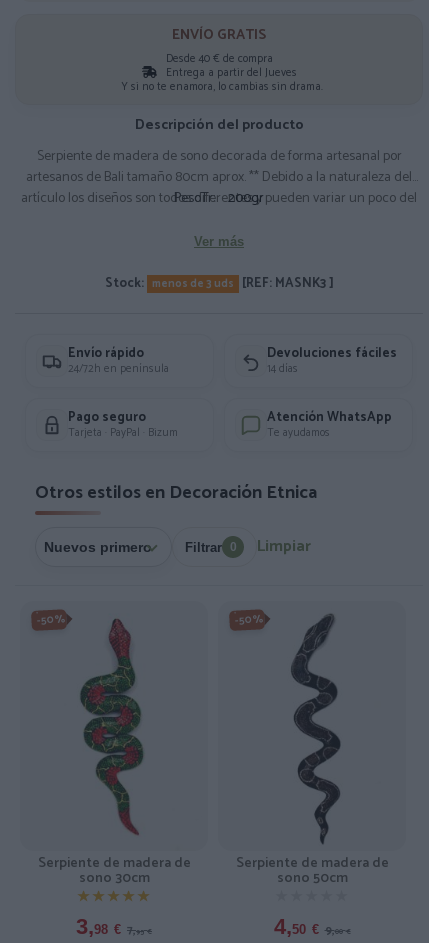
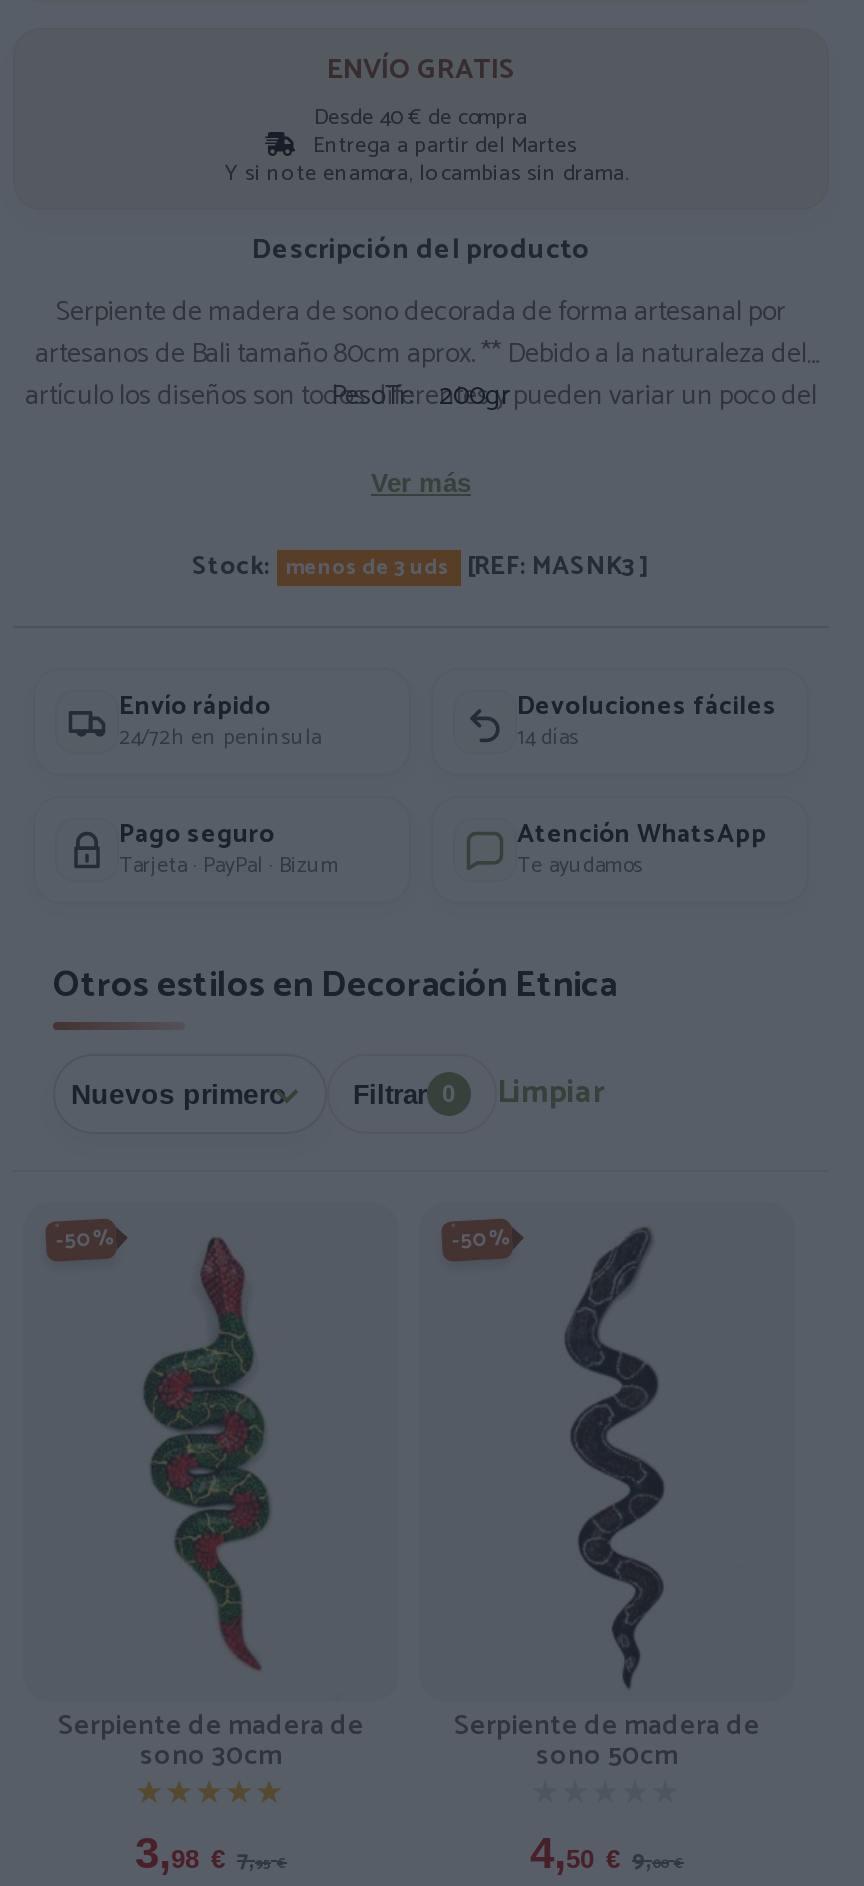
- Entrega a partir del Jueves
+ Entrega a partir del Martes
